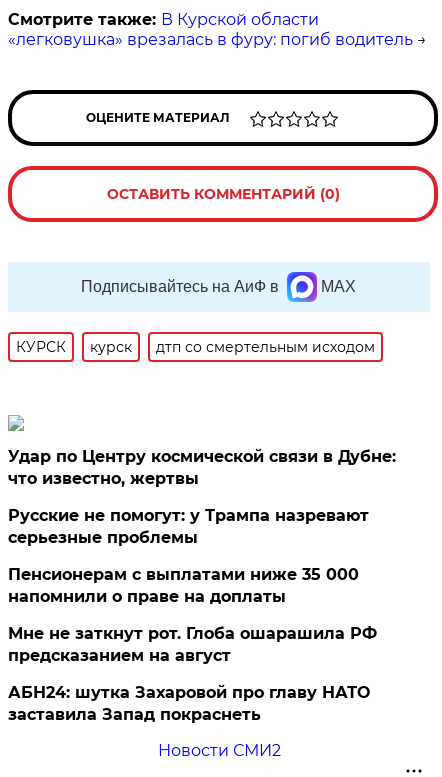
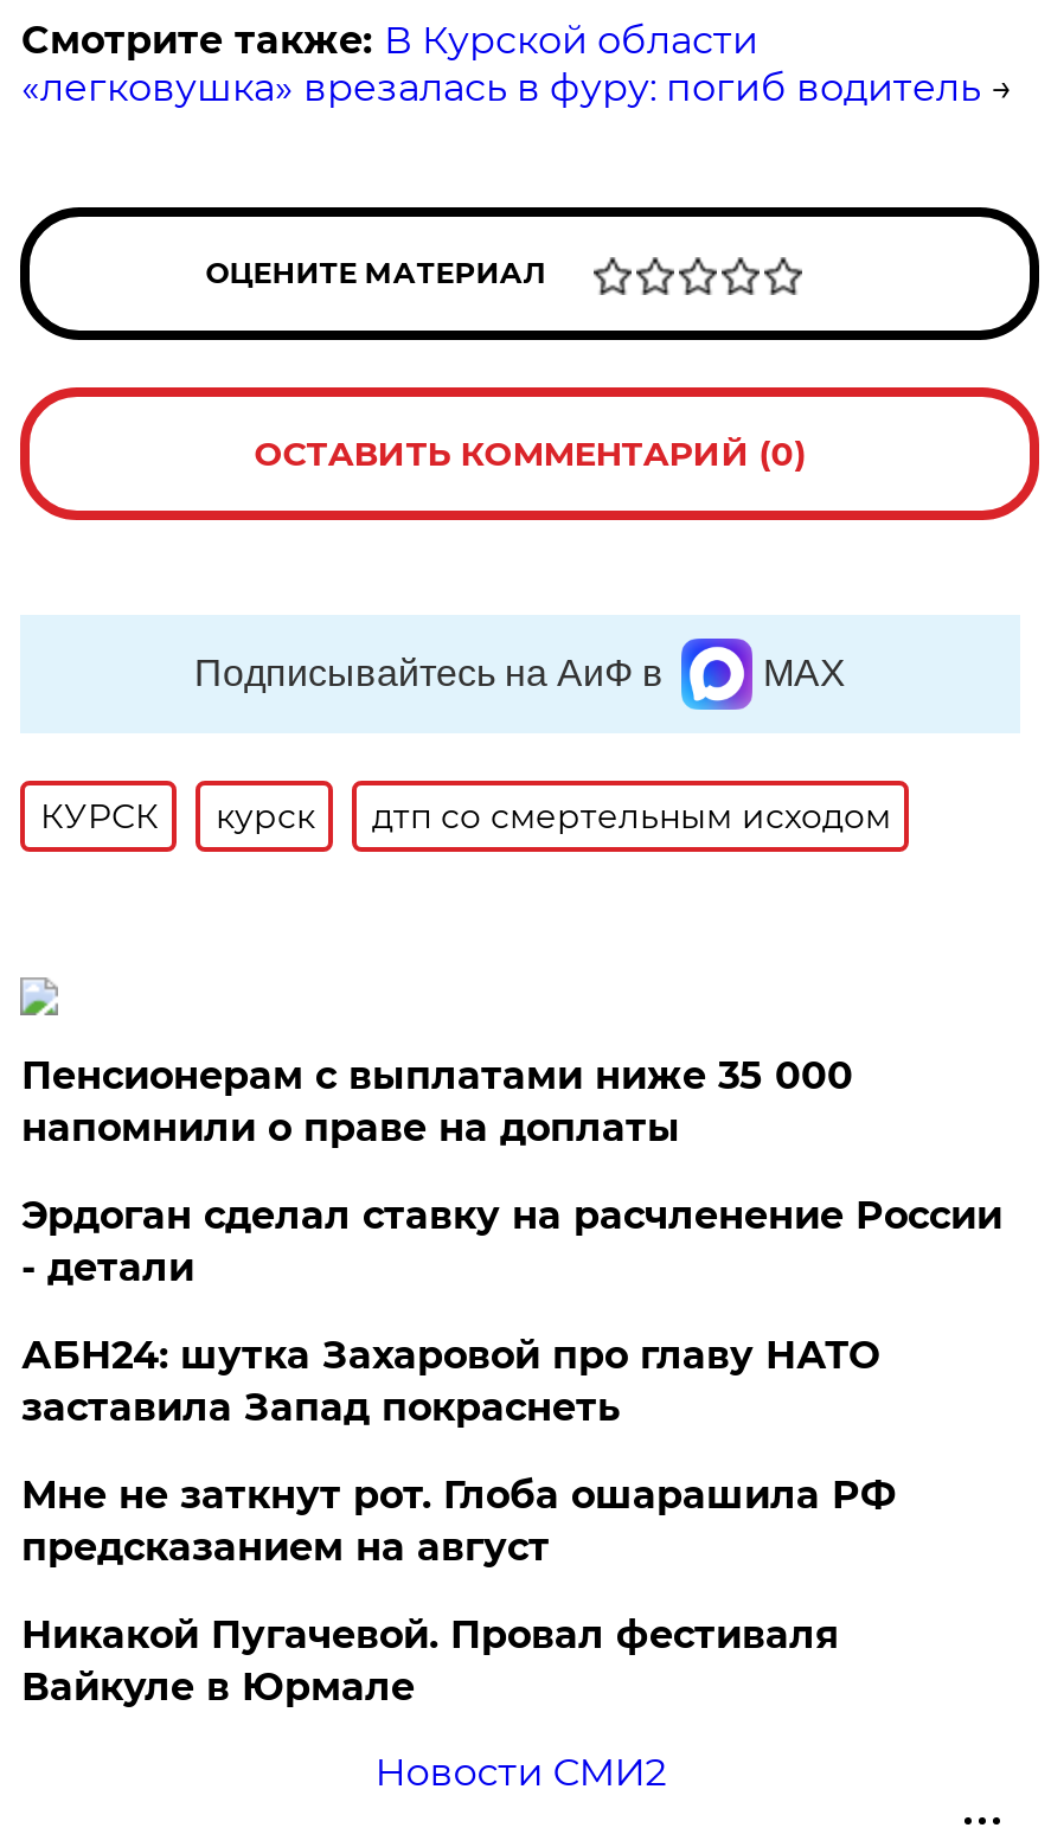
- Удар по Центру космической связи в Дубне:
- что известно, жертвы
- Русские не помогут: у Трампа назревают
- серьезные проблемы

moved up: Пенсионерам с выплатами ниже 35 000 | напомнили о праве на доплаты

+ Эрдоган сделал ставку на расчленение России
+ - детали

+ Никакой Пугачевой. Провал фестиваля
+ Вайкуле в Юрмале

moved up: АБН24: шутка Захаровой про главу НАТО | заставила Запад покраснеть
